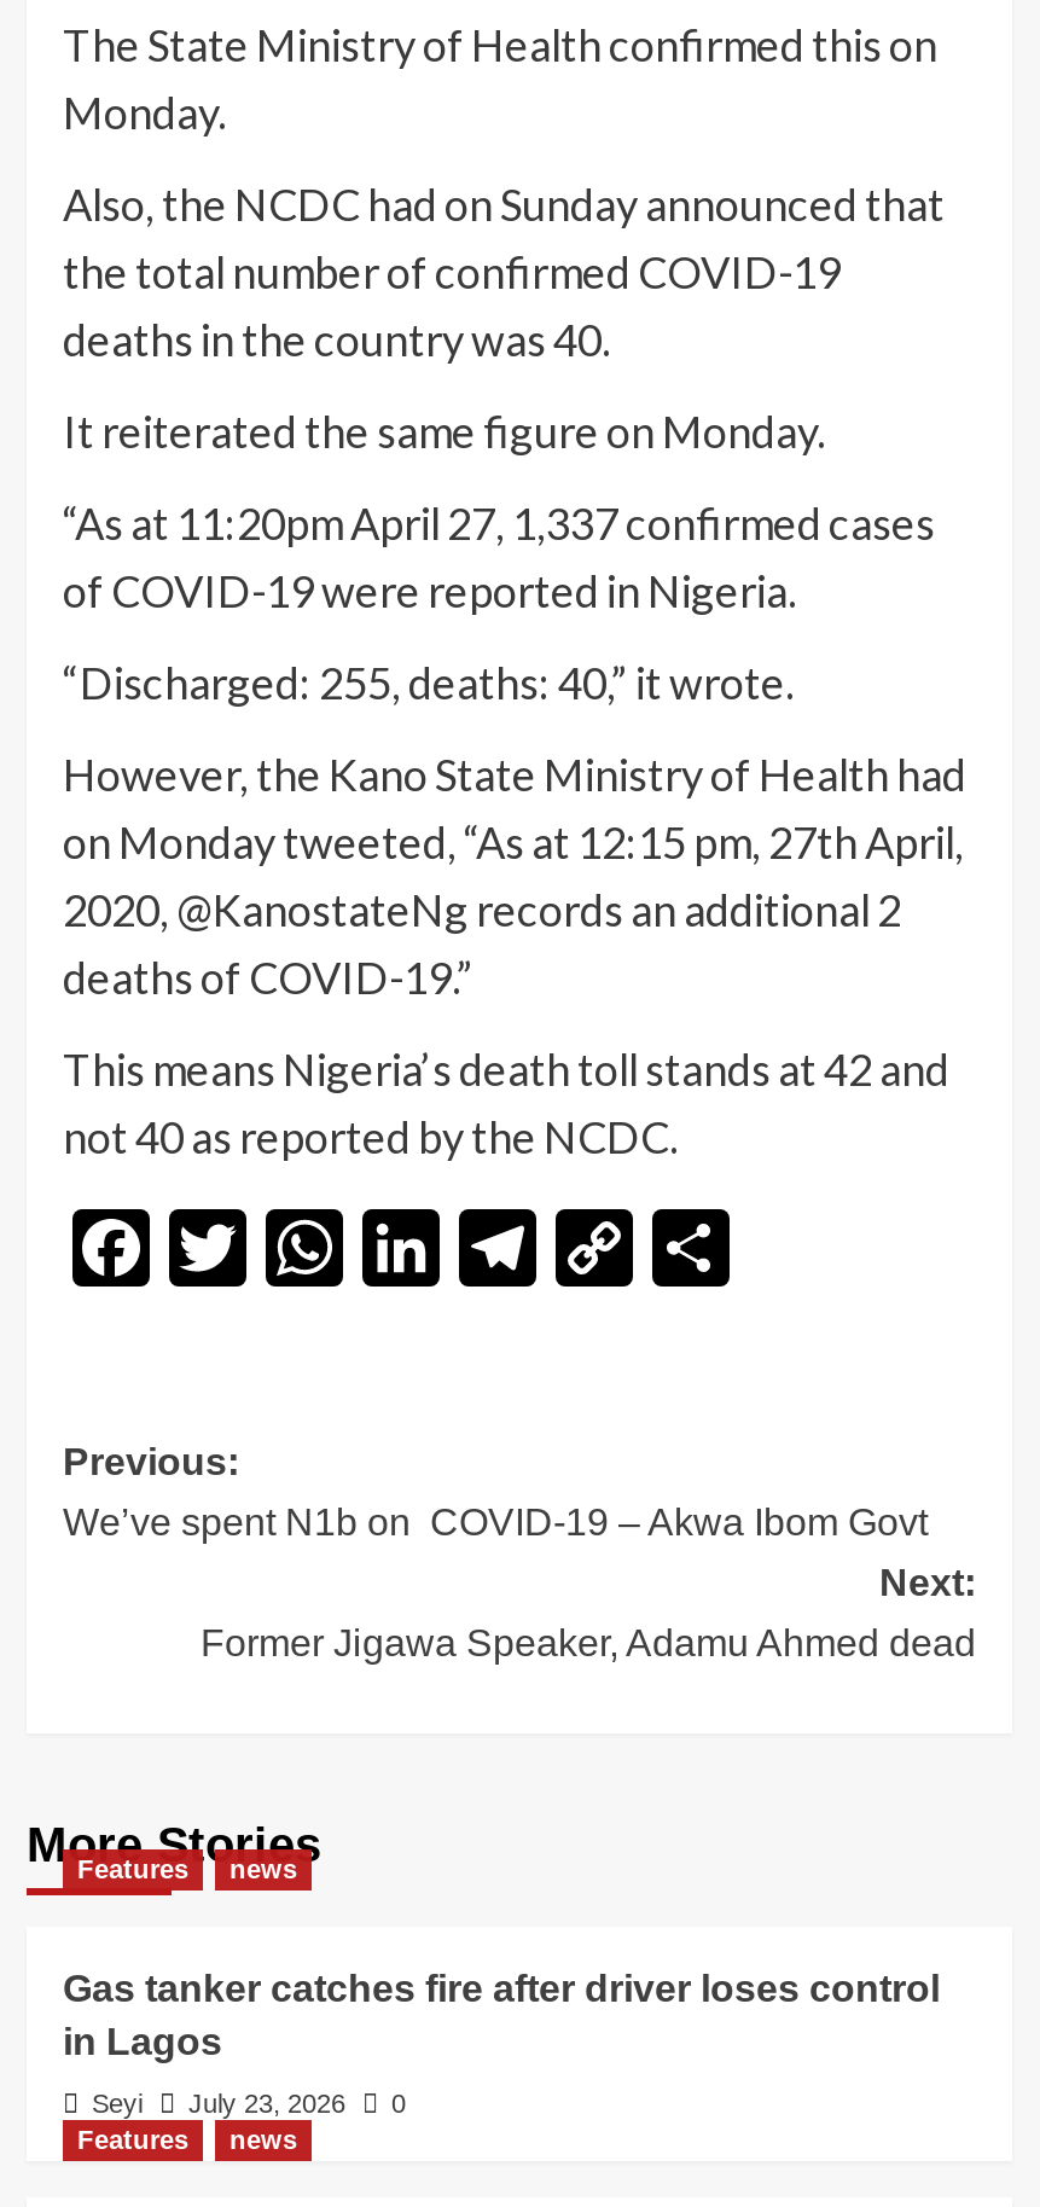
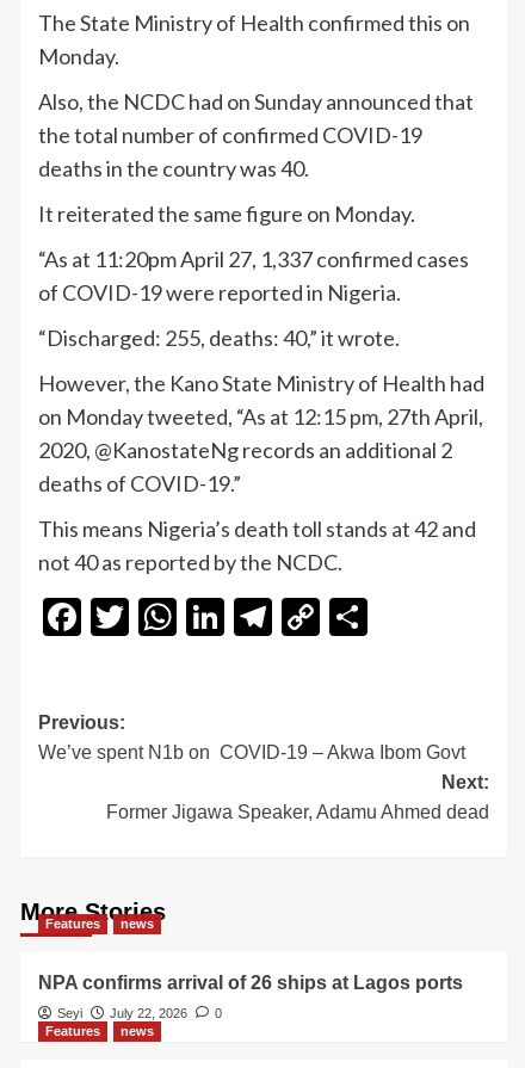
- Gas tanker catches fire after driver loses control
- in Lagos
+ NPA confirms arrival of 26 ships at Lagos ports

- Seyi July 23, 2026 0
+ Seyi July 22, 2026 0
